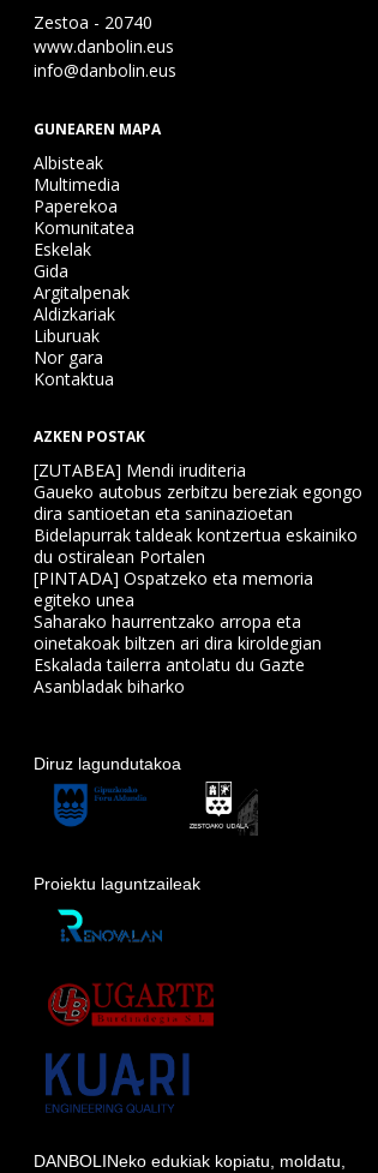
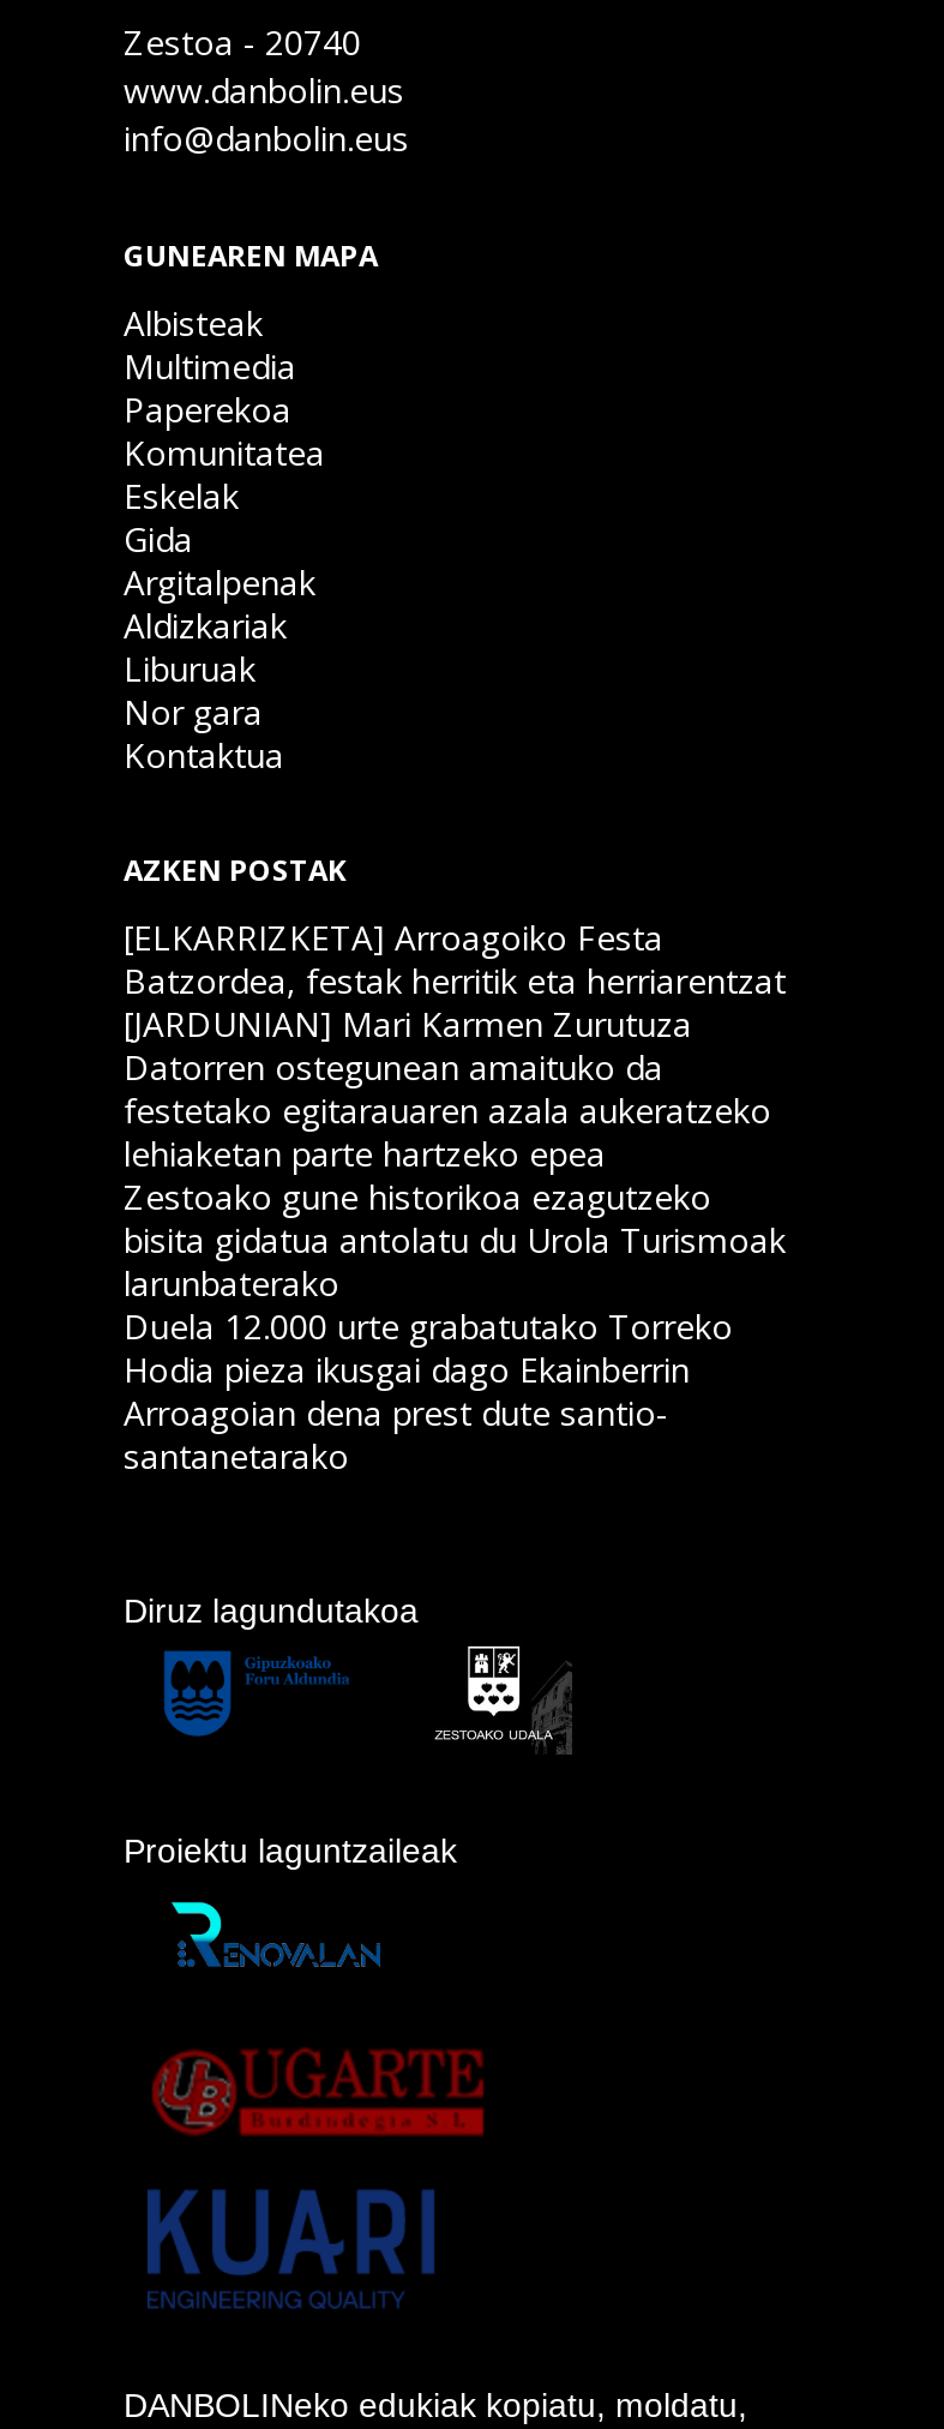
- [ZUTABEA] Mendi iruditeria
- Gaueko autobus zerbitzu bereziak egongo
- dira santioetan eta saninazioetan
- Bidelapurrak taldeak kontzertua eskainiko
- du ostiralean Portalen
- [PINTADA] Ospatzeko eta memoria
- egiteko unea
- Saharako haurrentzako arropa eta
- oinetakoak biltzen ari dira kiroldegian
- Eskalada tailerra antolatu du Gazte
- Asanbladak biharko
+ [ELKARRIZKETA] Arroagoiko Festa
+ Batzordea, festak herritik eta herriarentzat
+ [JARDUNIAN] Mari Karmen Zurutuza
+ Datorren ostegunean amaituko da
+ festetako egitarauaren azala aukeratzeko
+ lehiaketan parte hartzeko epea
+ Zestoako gune historikoa ezagutzeko
+ bisita gidatua antolatu du Urola Turismoak
+ larunbaterako
+ Duela 12.000 urte grabatutako Torreko
+ Hodia pieza ikusgai dago Ekainberrin
+ Arroagoian dena prest dute santio-
+ santanetarako
